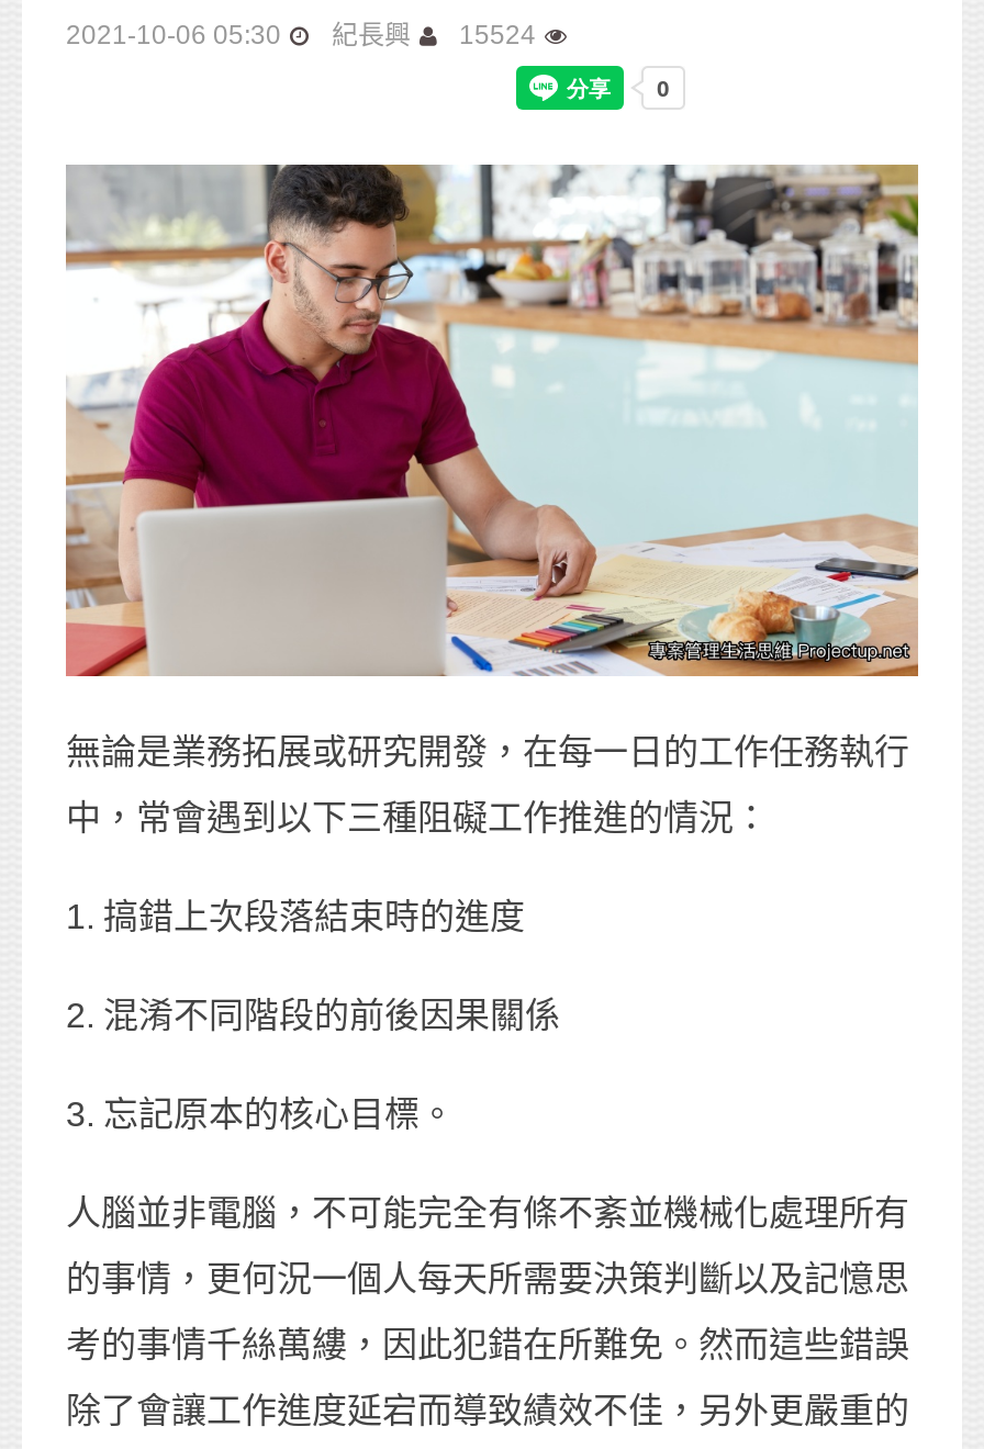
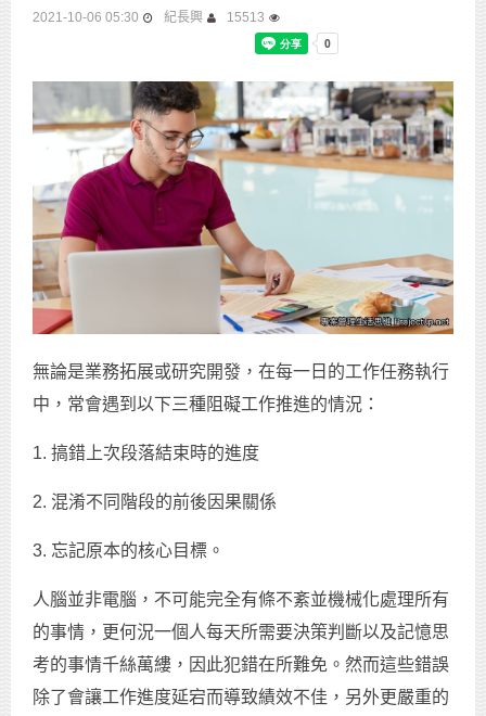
- 2021-10-06 05:30 紀長興 15524
+ 2021-10-06 05:30 紀長興 15513
